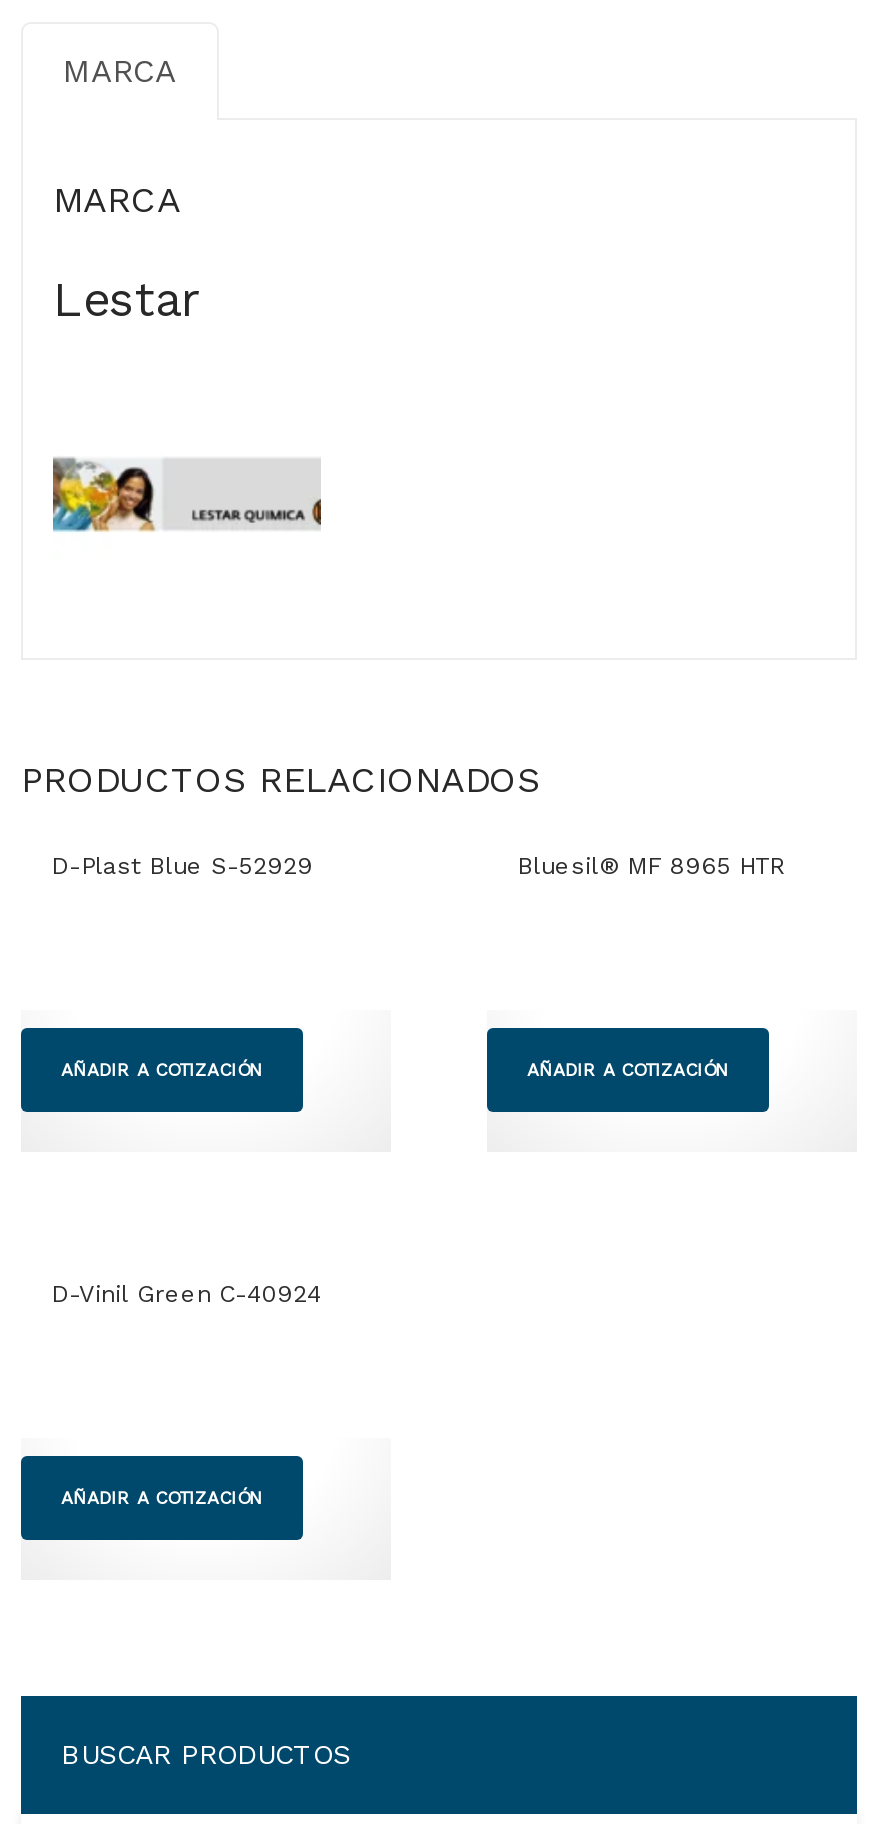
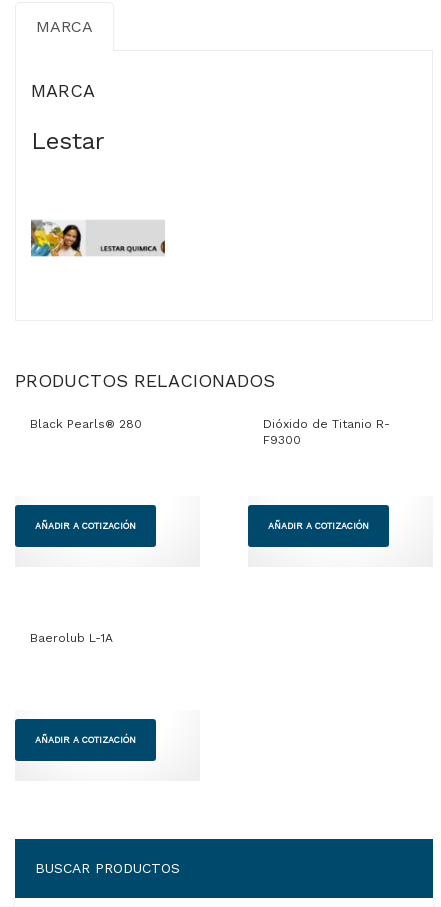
- D-Plast Blue S-52929
+ Black Pearls® 280

- Bluesil® MF 8965 HTR
+ Dióxido de Titanio R-
+ F9300

- D-Vinil Green C-40924
+ Baerolub L-1A
